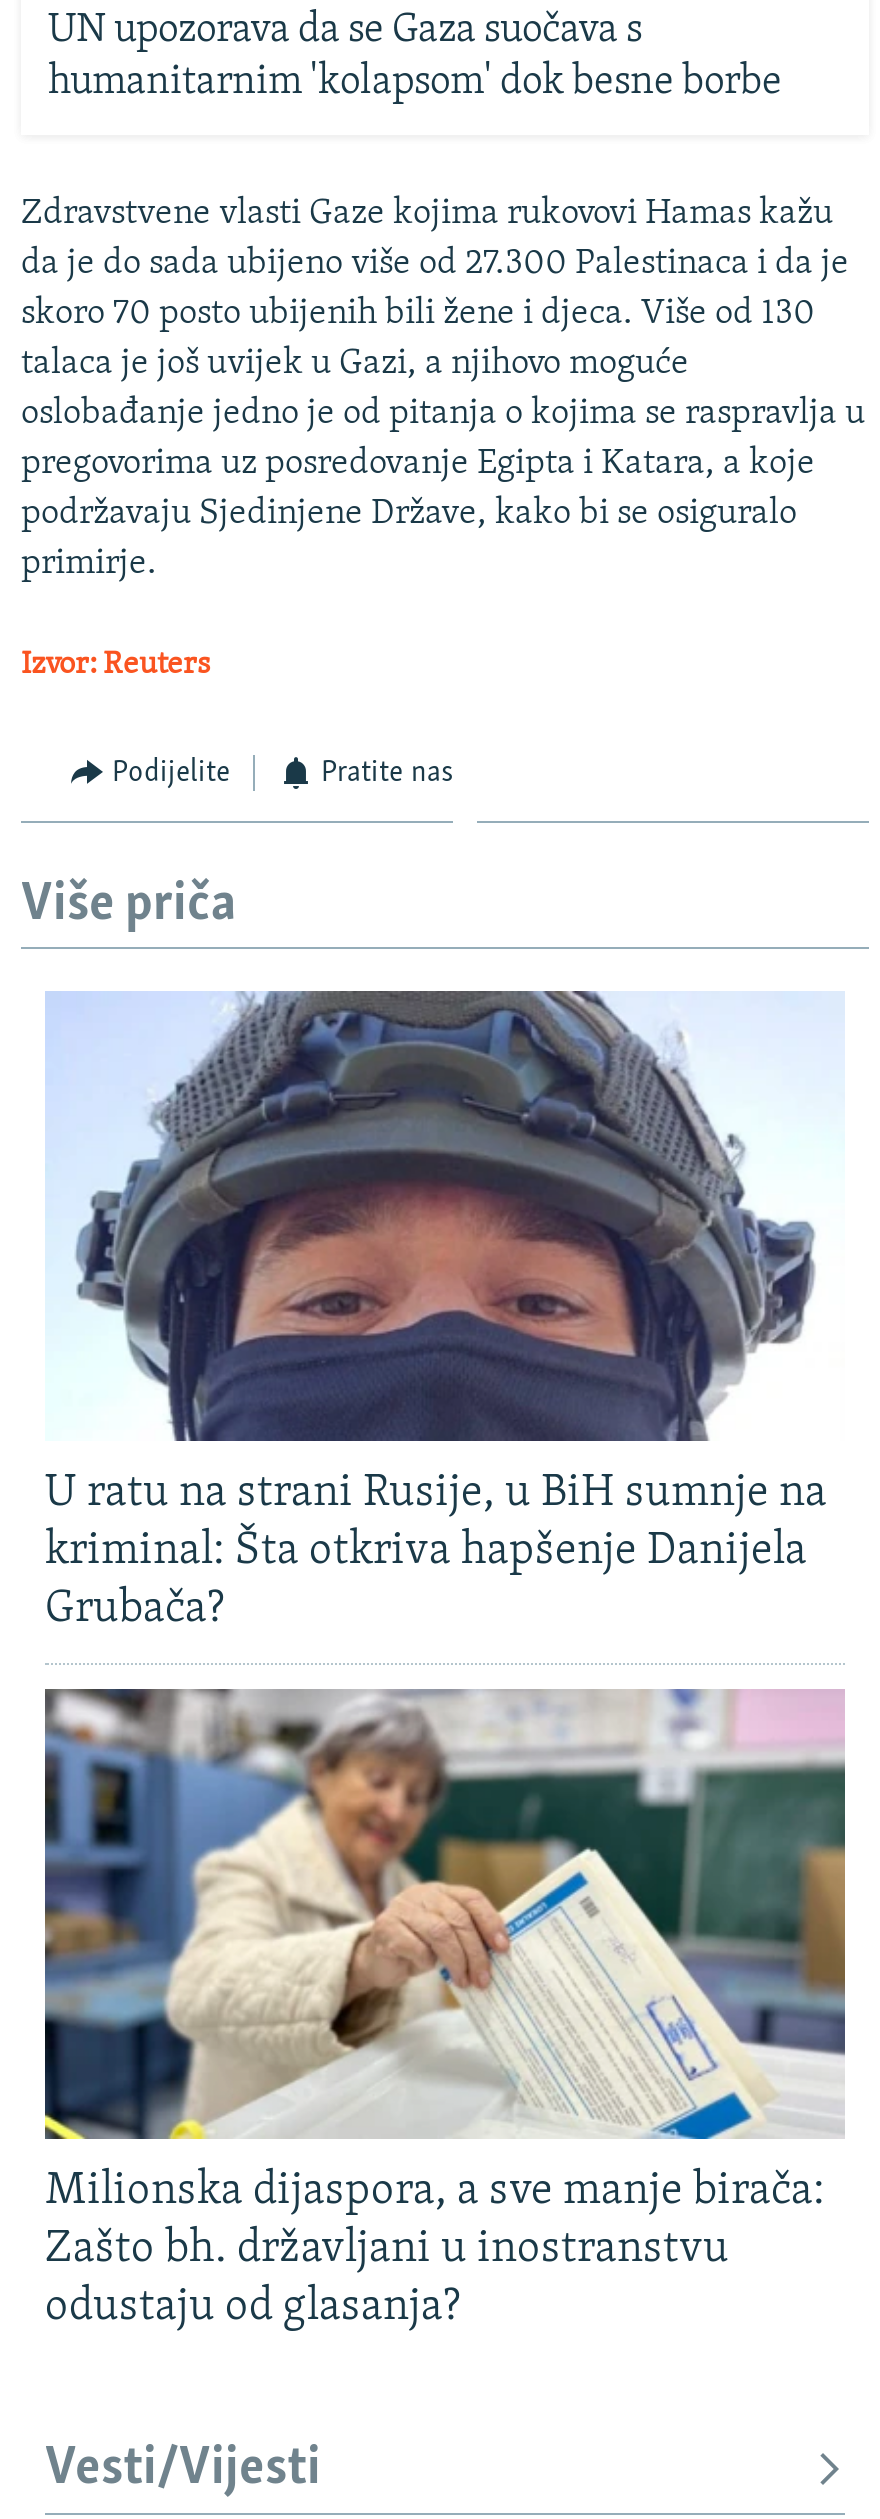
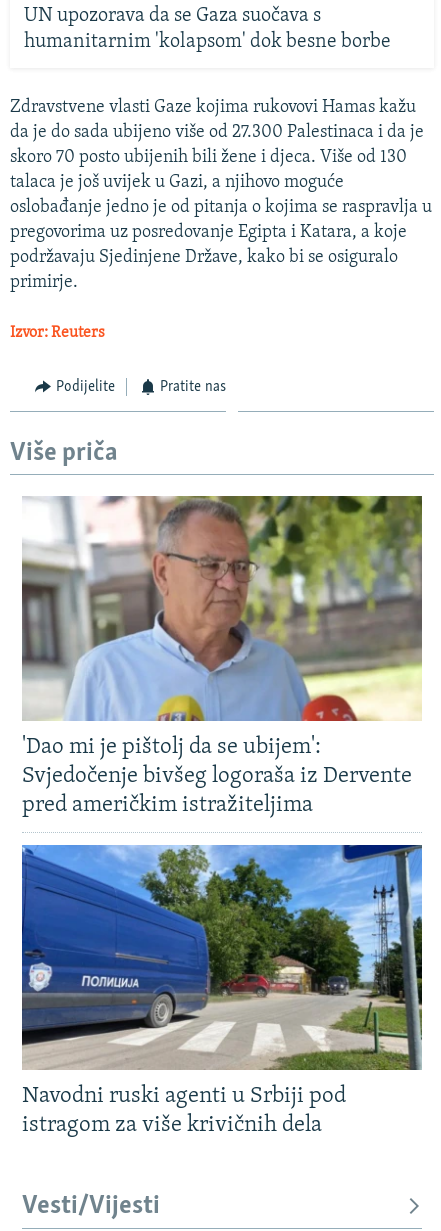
- [image]
- U ratu na strani Rusije, u BiH sumnje na
- kriminal: Šta otkriva hapšenje Danijela
- Grubača?
+ [image]
+ 'Dao mi je pištolj da se ubijem':
+ Svjedočenje bivšeg logoraša iz Dervente
+ pred američkim istražiteljima

- [image]
- Milionska dijaspora, a sve manje birača:
- Zašto bh. državljani u inostranstvu
- odustaju od glasanja?
+ [image]
+ Navodni ruski agenti u Srbiji pod
+ istragom za više krivičnih dela
